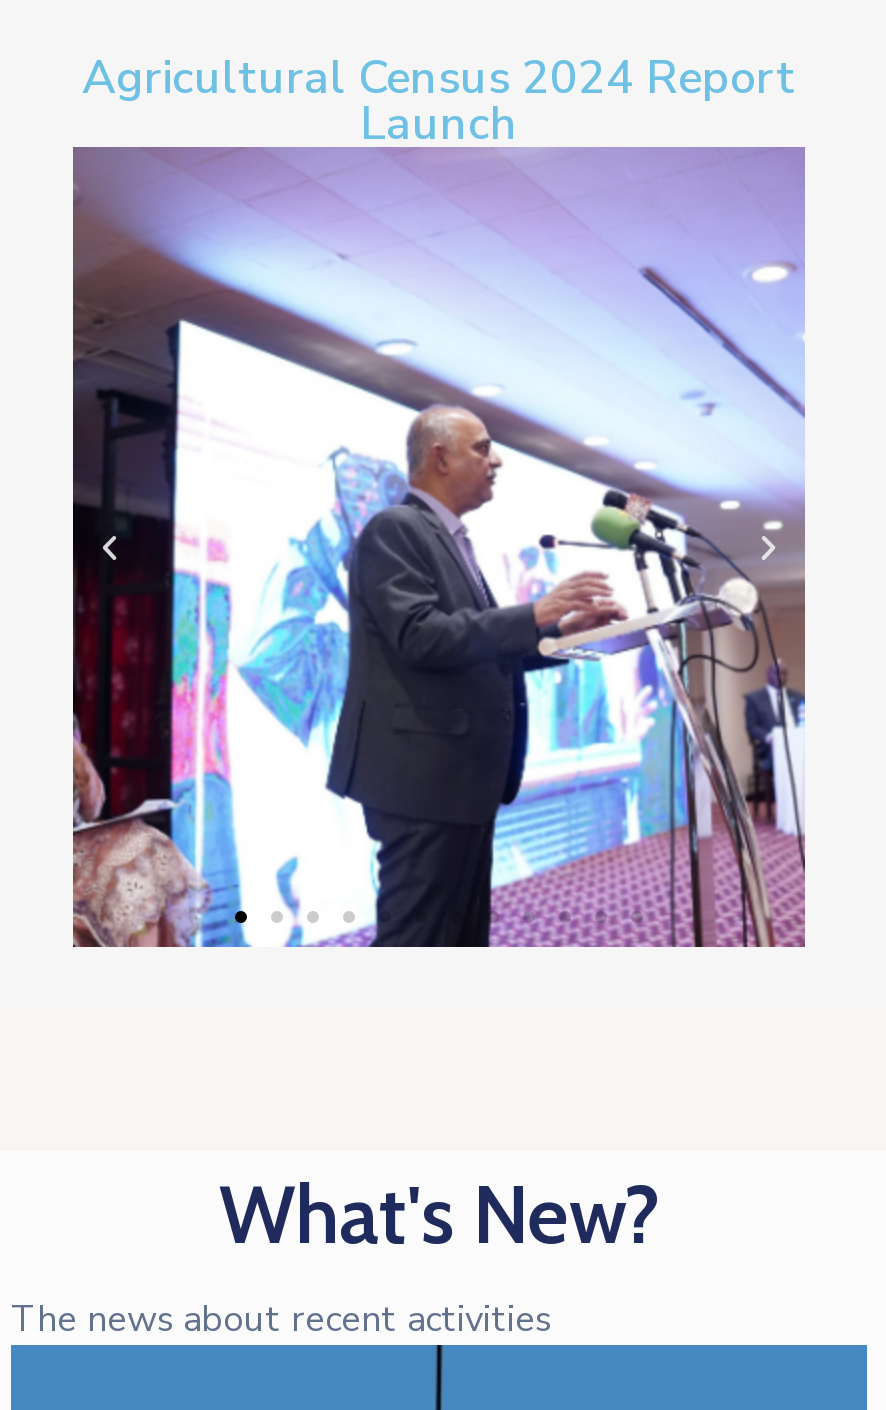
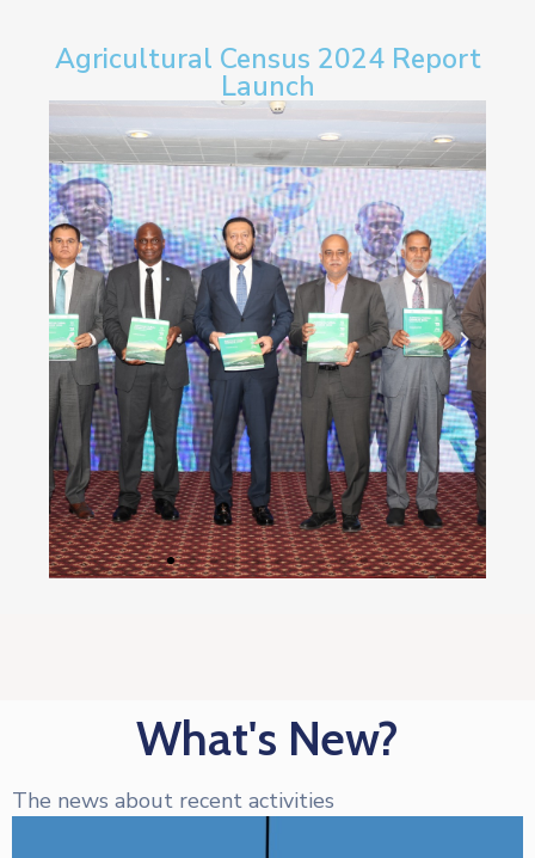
- [image]
+ [image]
